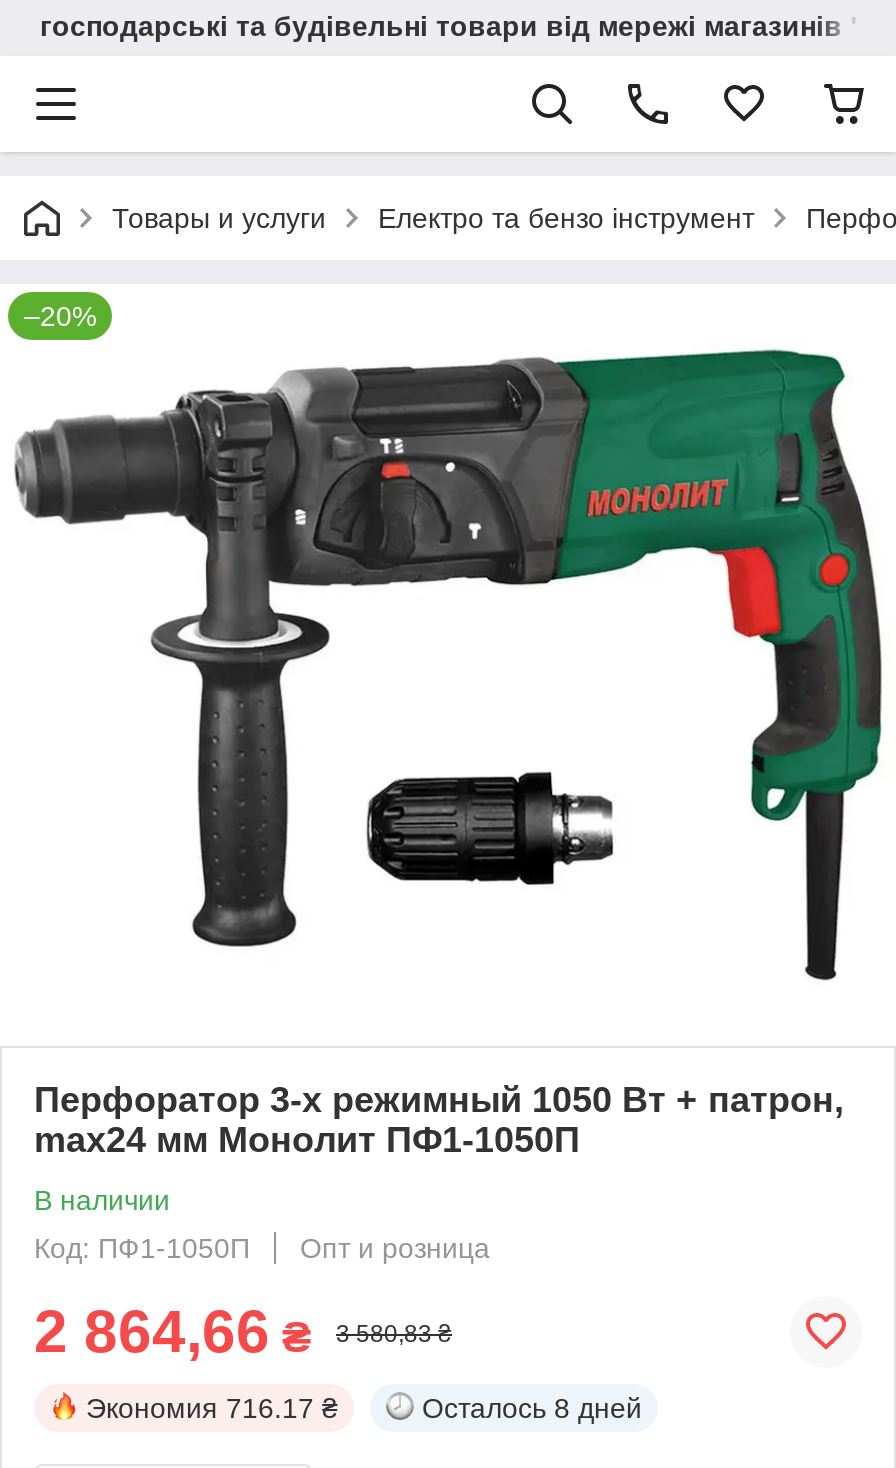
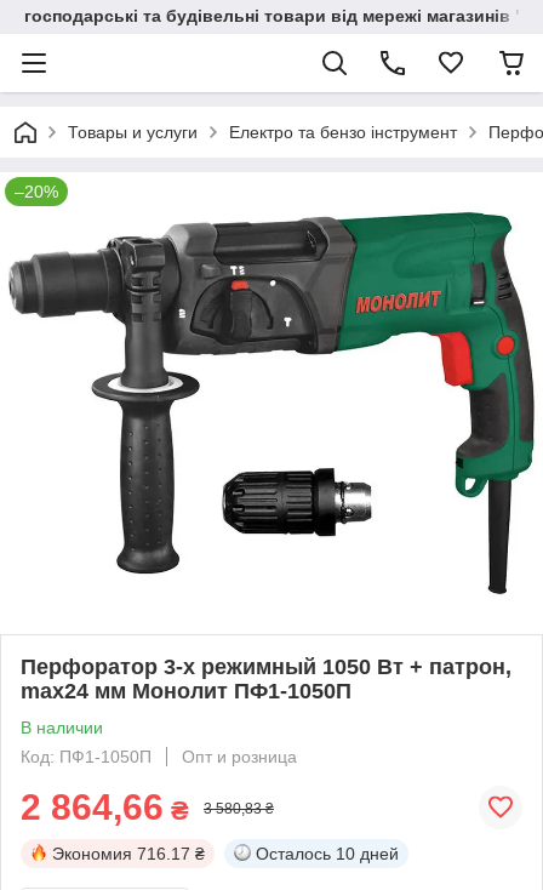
- Осталось 8 дней
+ Осталось 10 дней
